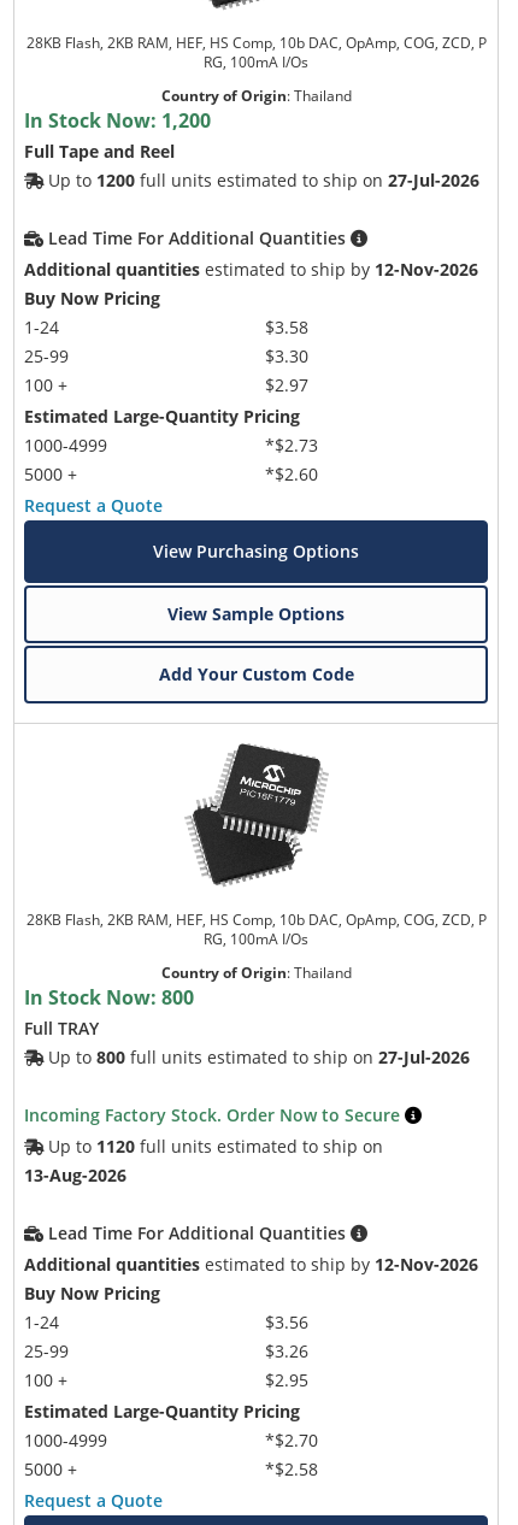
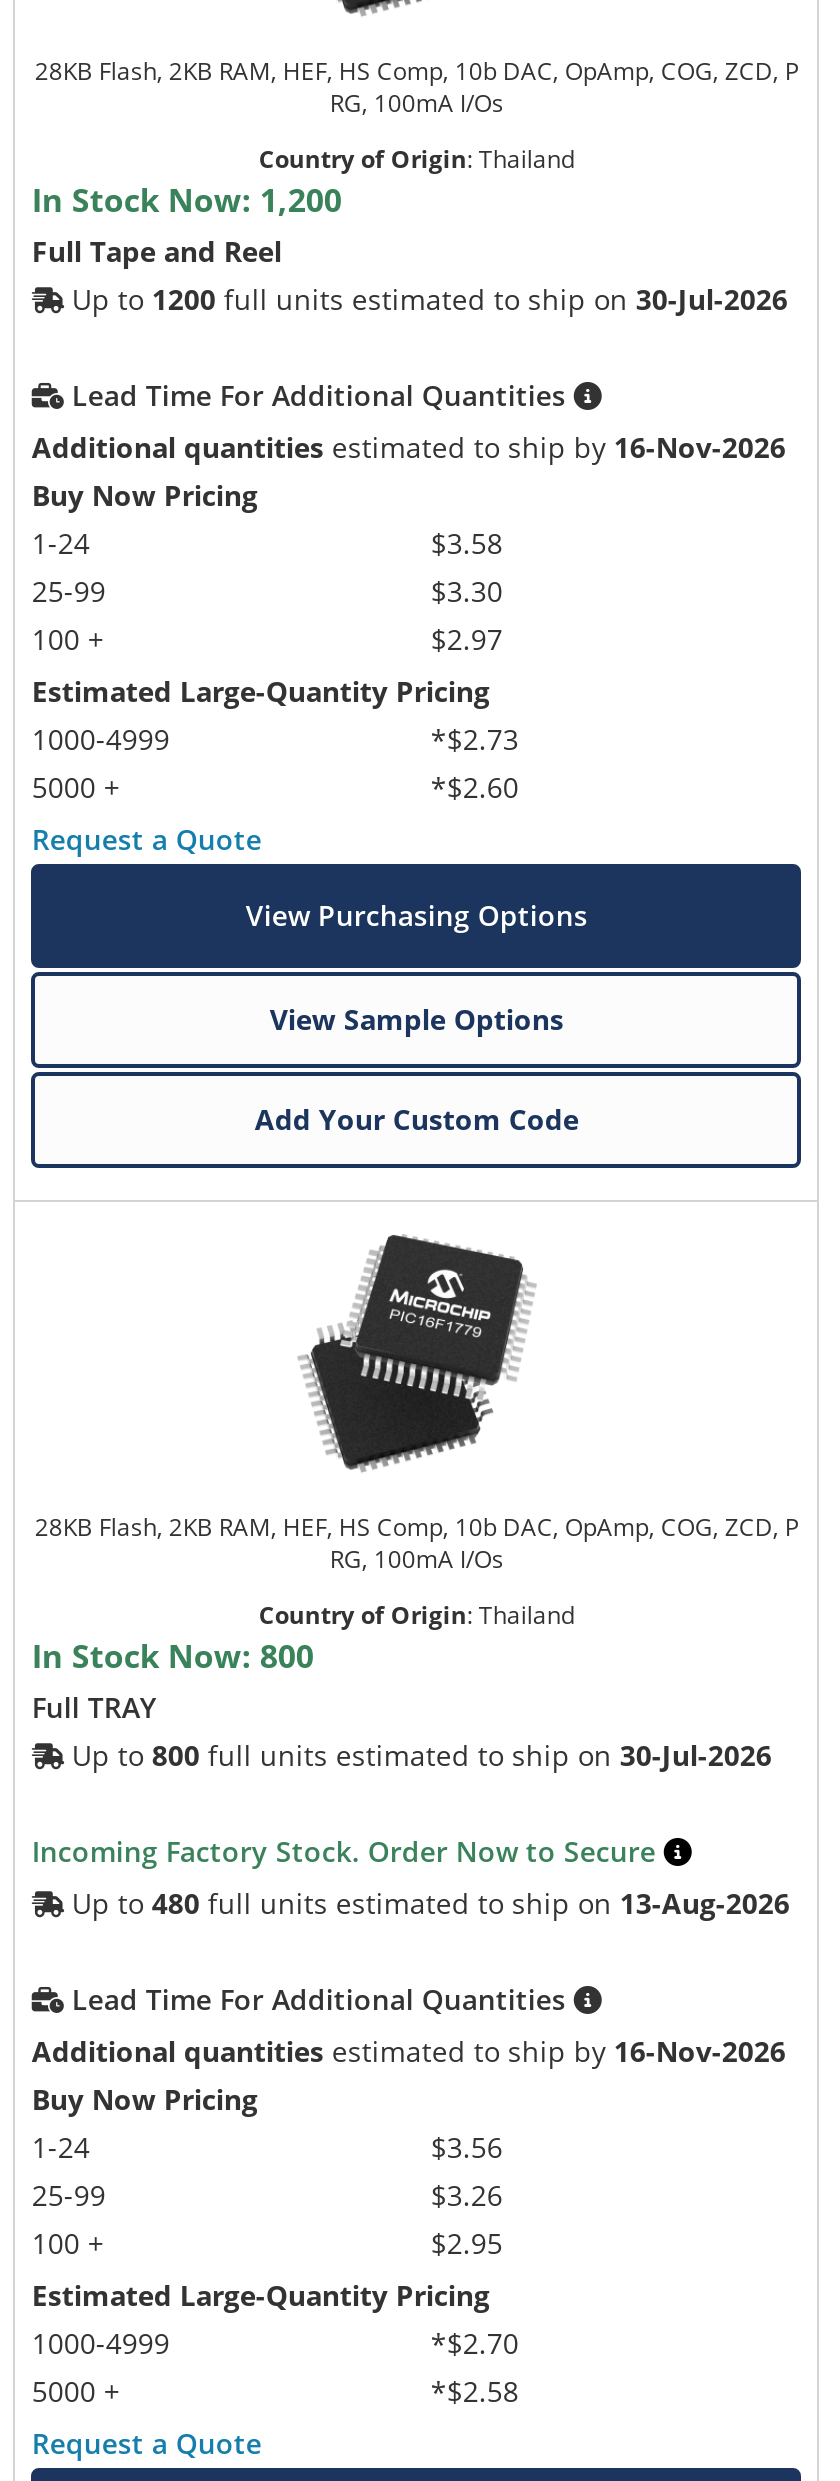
- Up to 1200 full units estimated to ship on 27-Jul-2026
+ Up to 1200 full units estimated to ship on 30-Jul-2026

- Additional quantities estimated to ship by 12-Nov-2026
+ Additional quantities estimated to ship by 16-Nov-2026

- Up to 800 full units estimated to ship on 27-Jul-2026
+ Up to 800 full units estimated to ship on 30-Jul-2026

- Up to 1120 full units estimated to ship on
- 13-Aug-2026
+ Up to 480 full units estimated to ship on 13-Aug-2026

- Additional quantities estimated to ship by 12-Nov-2026
+ Additional quantities estimated to ship by 16-Nov-2026
